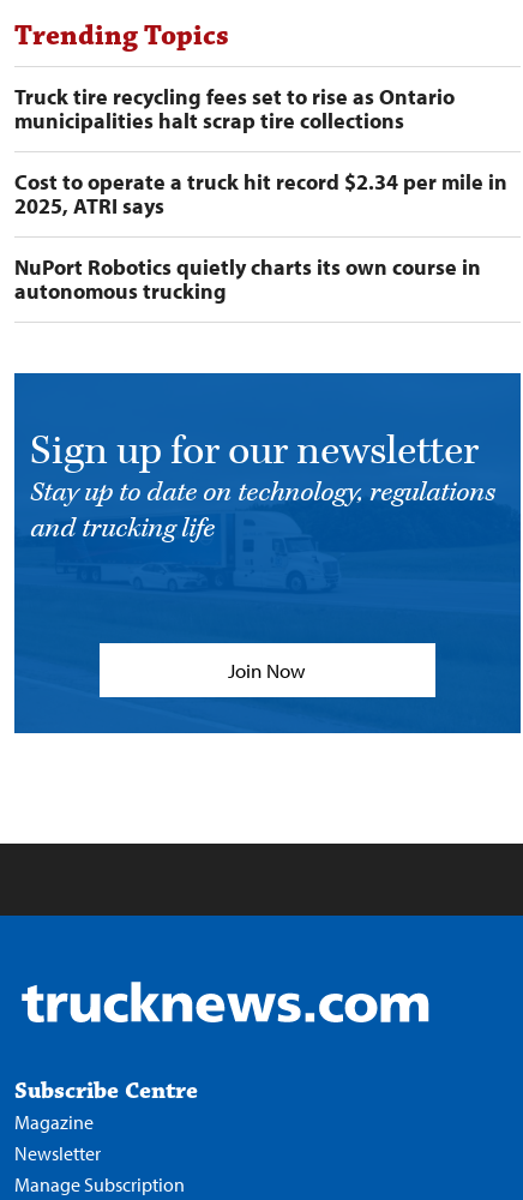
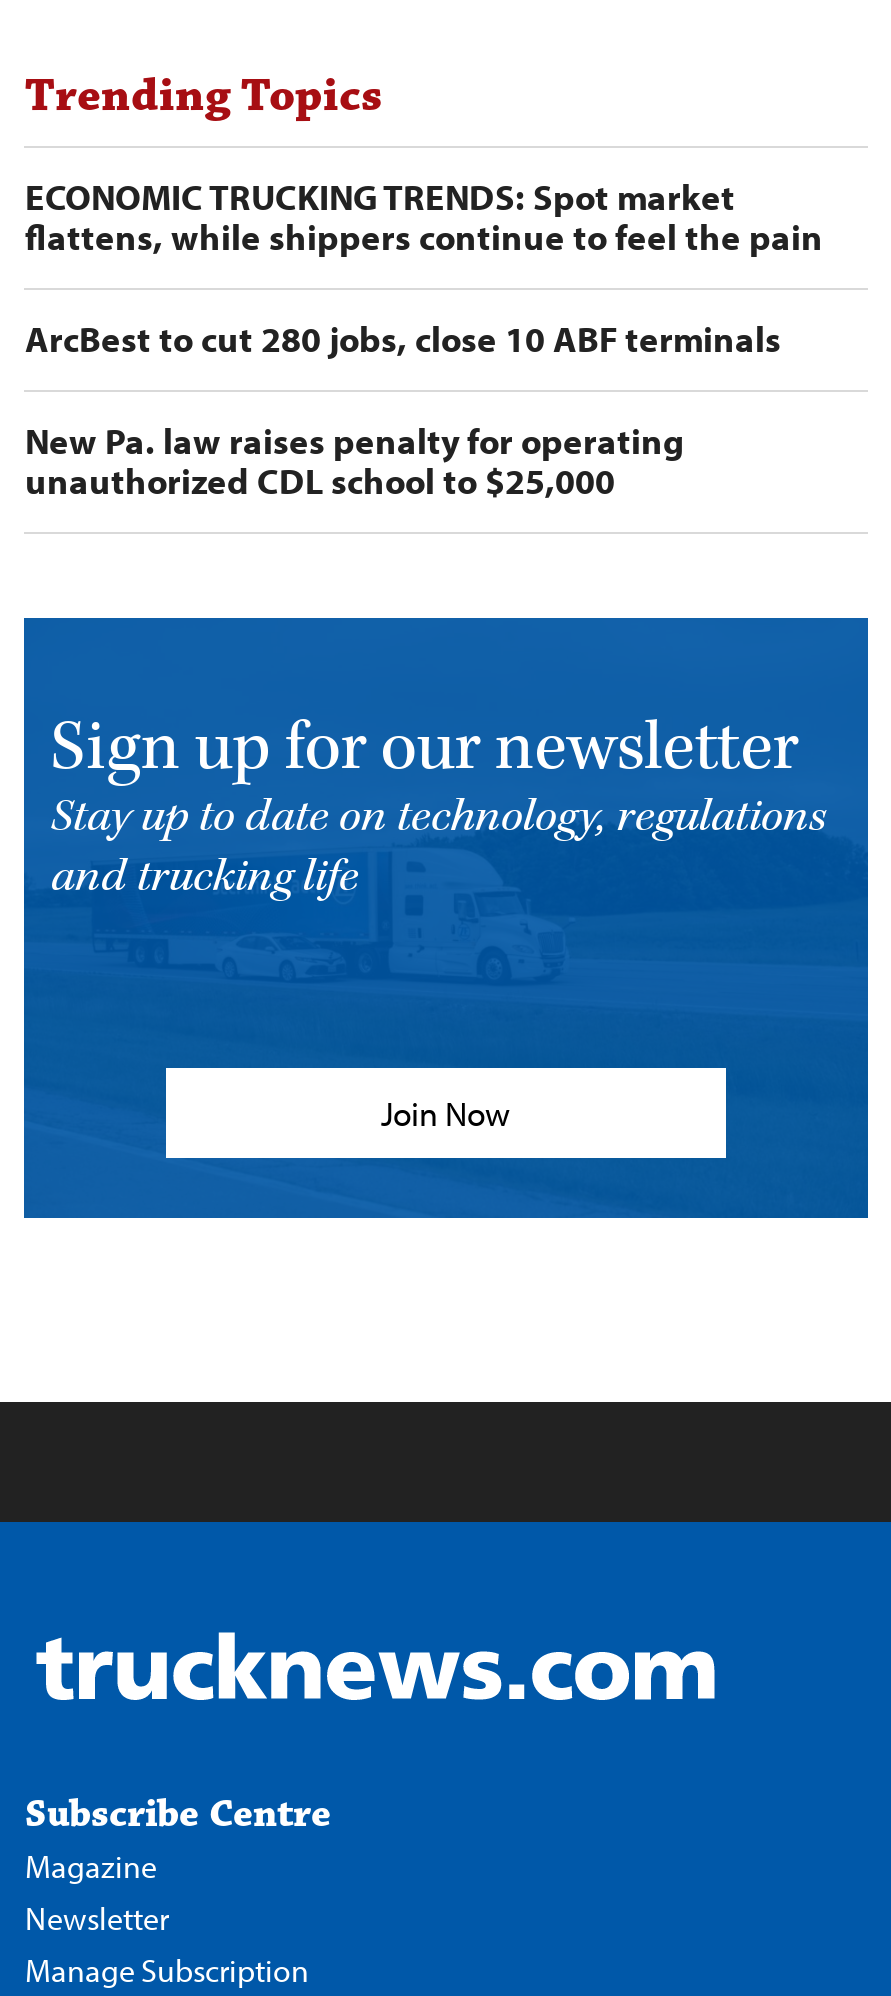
- Truck tire recycling fees set to rise as Ontario
- municipalities halt scrap tire collections
+ ECONOMIC TRUCKING TRENDS: Spot market
+ flattens, while shippers continue to feel the pain

- Cost to operate a truck hit record $2.34 per mile in
- 2025, ATRI says
+ ArcBest to cut 280 jobs, close 10 ABF terminals

- NuPort Robotics quietly charts its own course in
- autonomous trucking
+ New Pa. law raises penalty for operating
+ unauthorized CDL school to $25,000
